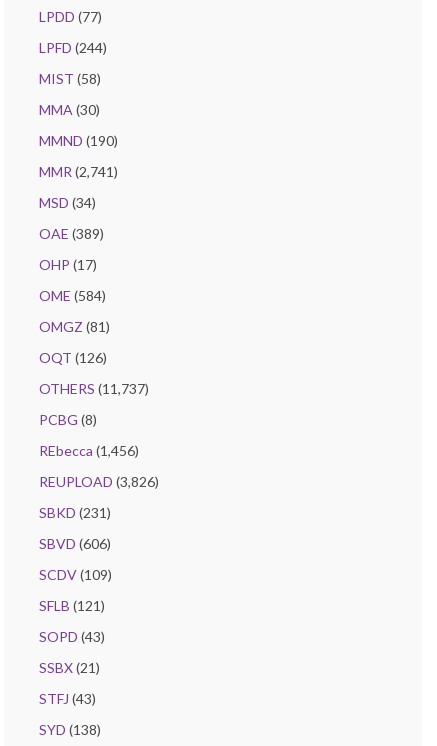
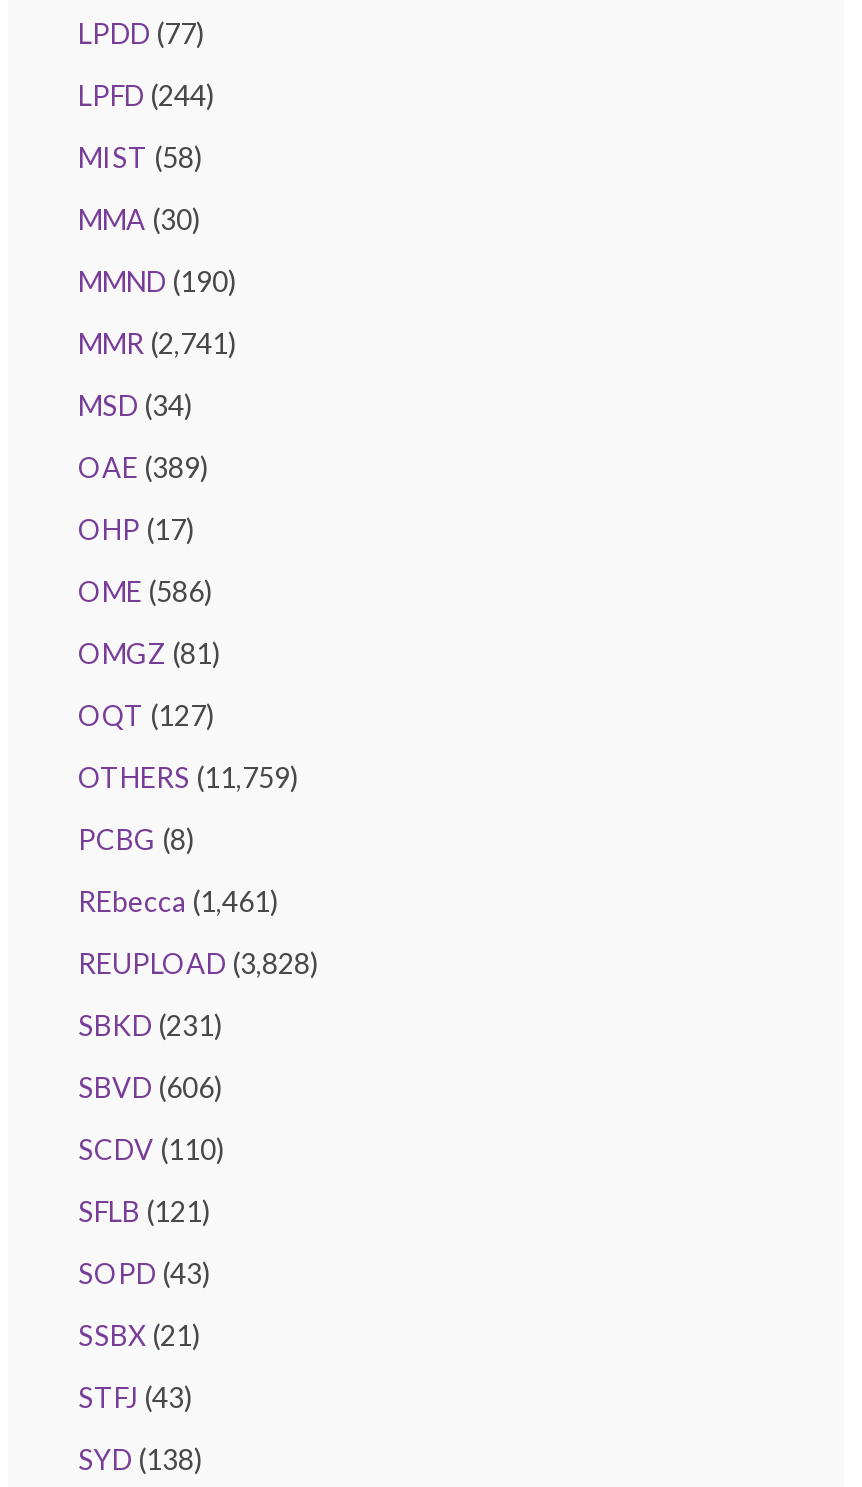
- OME (584)
+ OME (586)

- OQT (126)
+ OQT (127)

- OTHERS (11,737)
+ OTHERS (11,759)

- REbecca (1,456)
+ REbecca (1,461)

- REUPLOAD (3,826)
+ REUPLOAD (3,828)

- SCDV (109)
+ SCDV (110)
